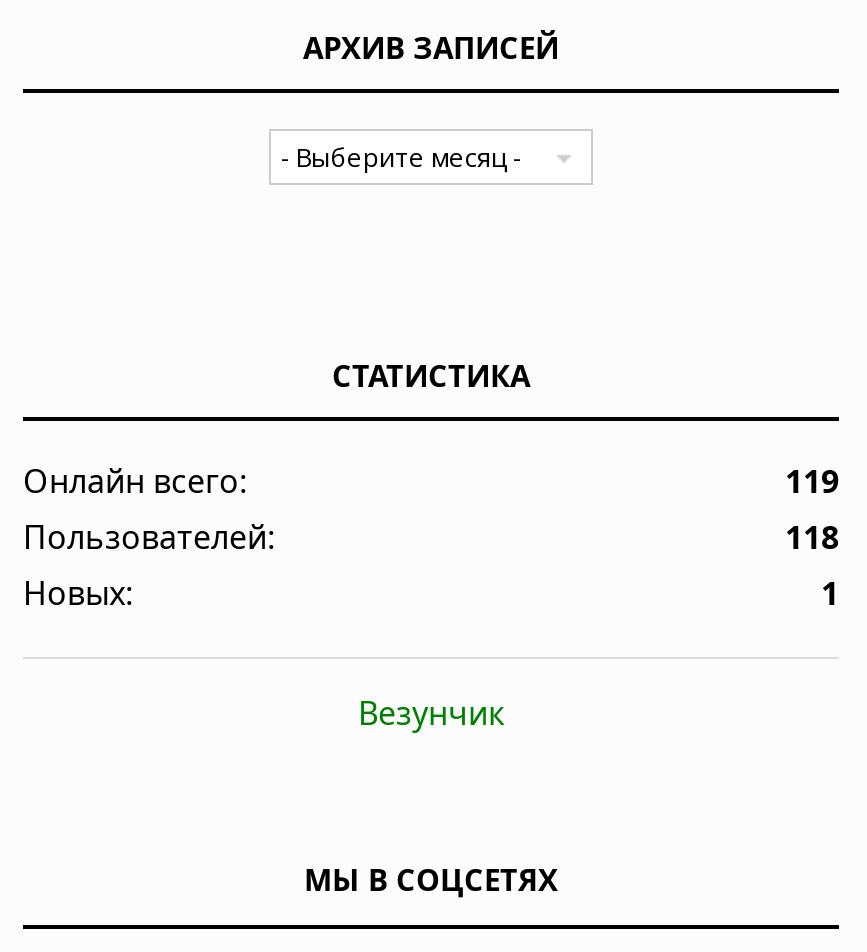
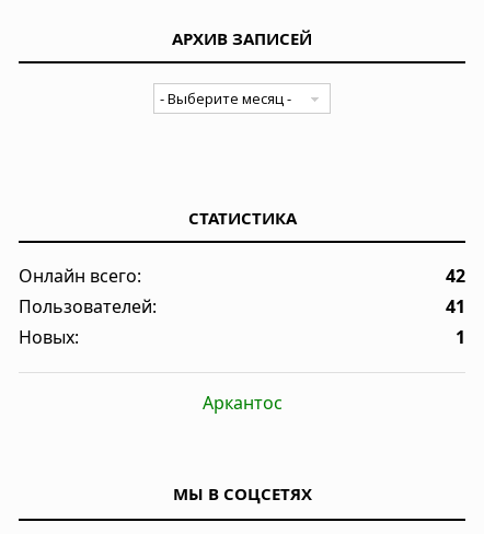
- 119
+ 42

- 118
+ 41

- Везунчик
+ Аркантос
